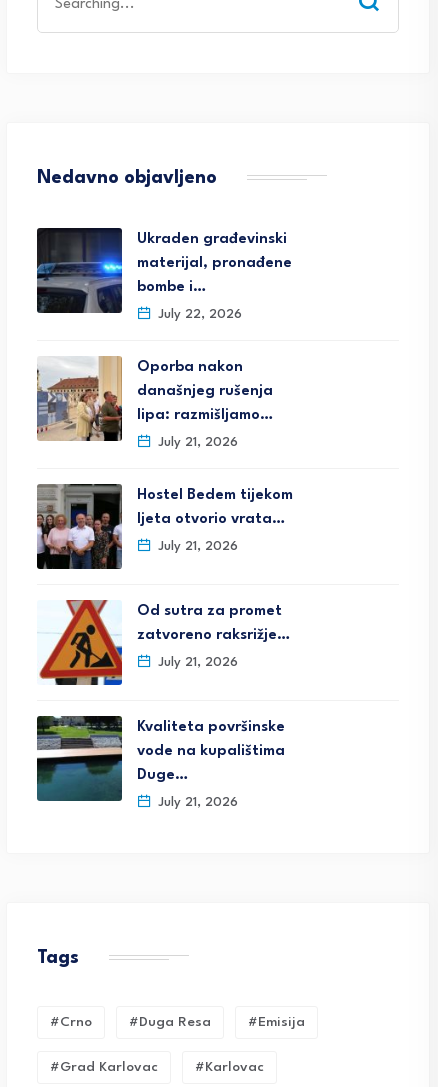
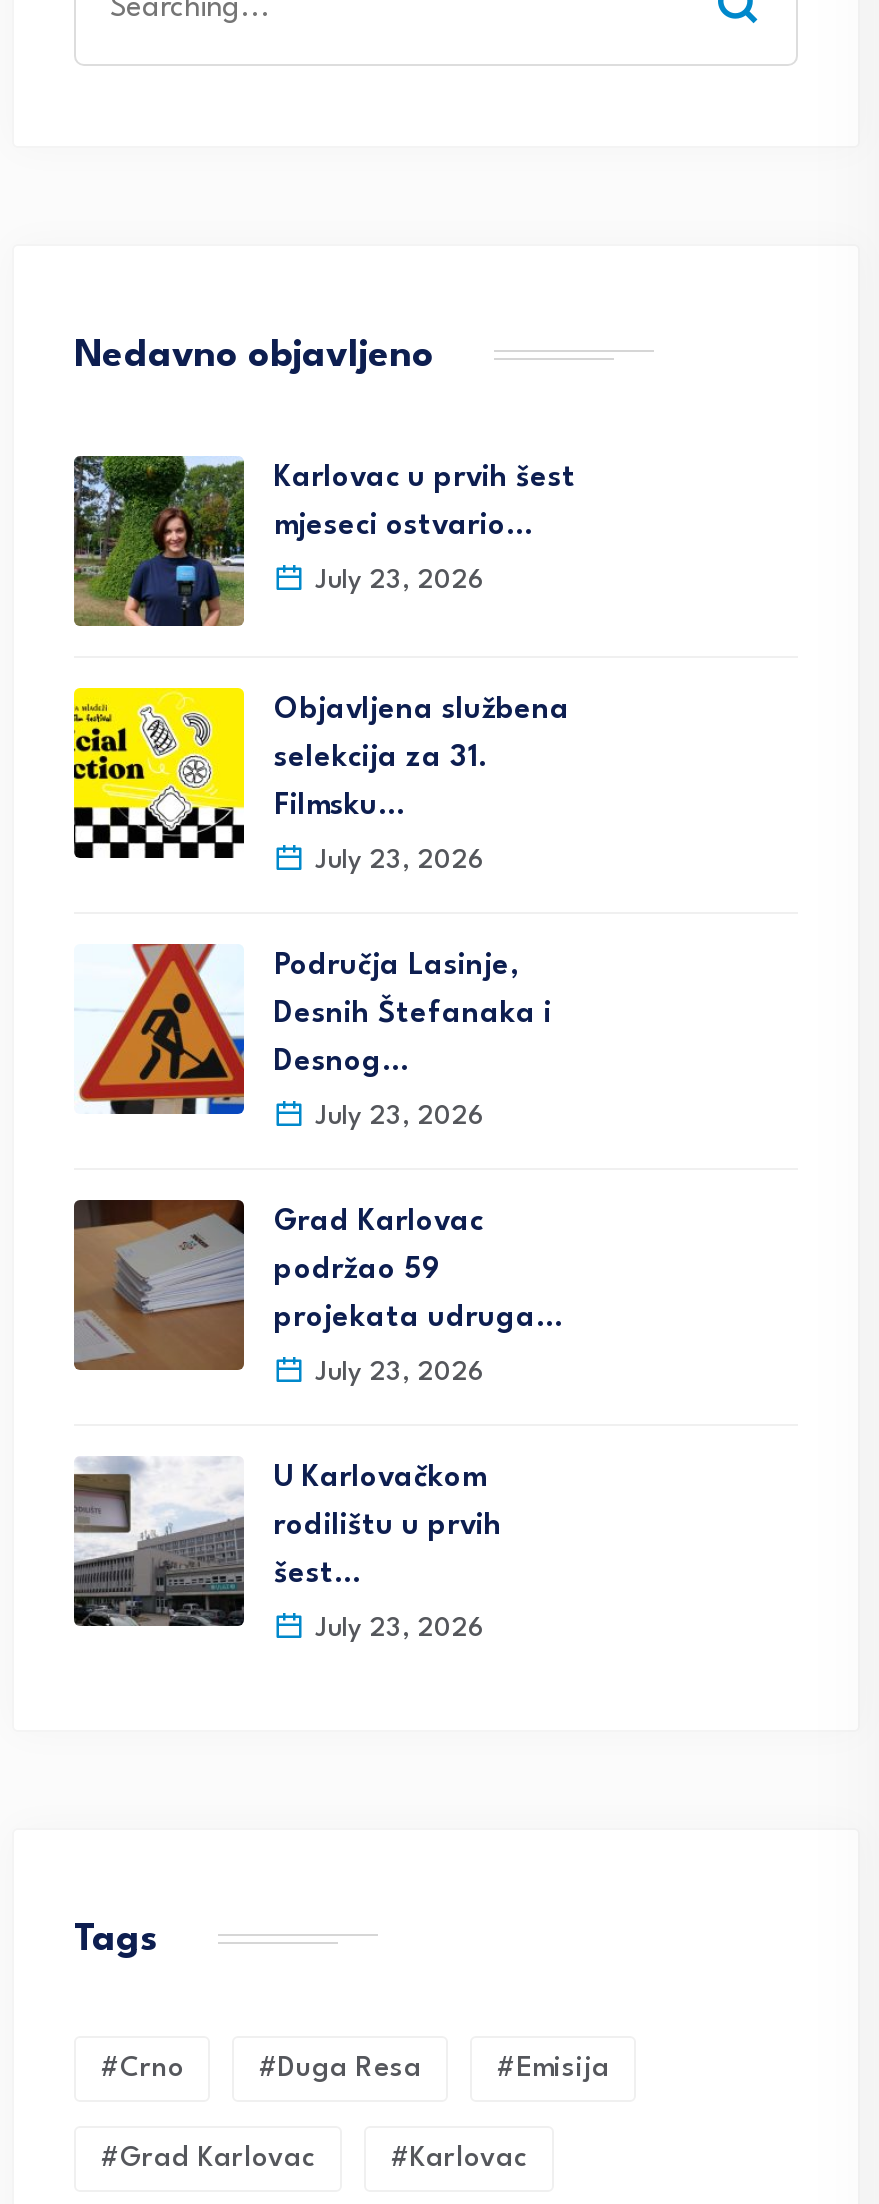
- [image]
- Ukraden građevinski
- materijal, pronađene
- bombe i…
- July 22, 2026
+ [image]
+ Karlovac u prvih šest
+ mjeseci ostvario…
+ July 23, 2026

- [image]
- Oporba nakon
- današnjeg rušenja
- lipa: razmišljamo…
- July 21, 2026
+ [image]
+ Objavljena službena
+ selekcija za 31.
+ Filmsku…
+ July 23, 2026

- [image]
- Hostel Bedem tijekom
- ljeta otvorio vrata…
- July 21, 2026
+ [image]
+ Područja Lasinje,
+ Desnih Štefanaka i
+ Desnog…
+ July 23, 2026

- [image]
- Od sutra za promet
- zatvoreno raksrižje…
- July 21, 2026
+ [image]
+ Grad Karlovac
+ podržao 59
+ projekata udruga…
+ July 23, 2026

- [image]
- Kvaliteta površinske
- vode na kupalištima
- Duge…
- July 21, 2026
+ [image]
+ U Karlovačkom
+ rodilištu u prvih
+ šest…
+ July 23, 2026
